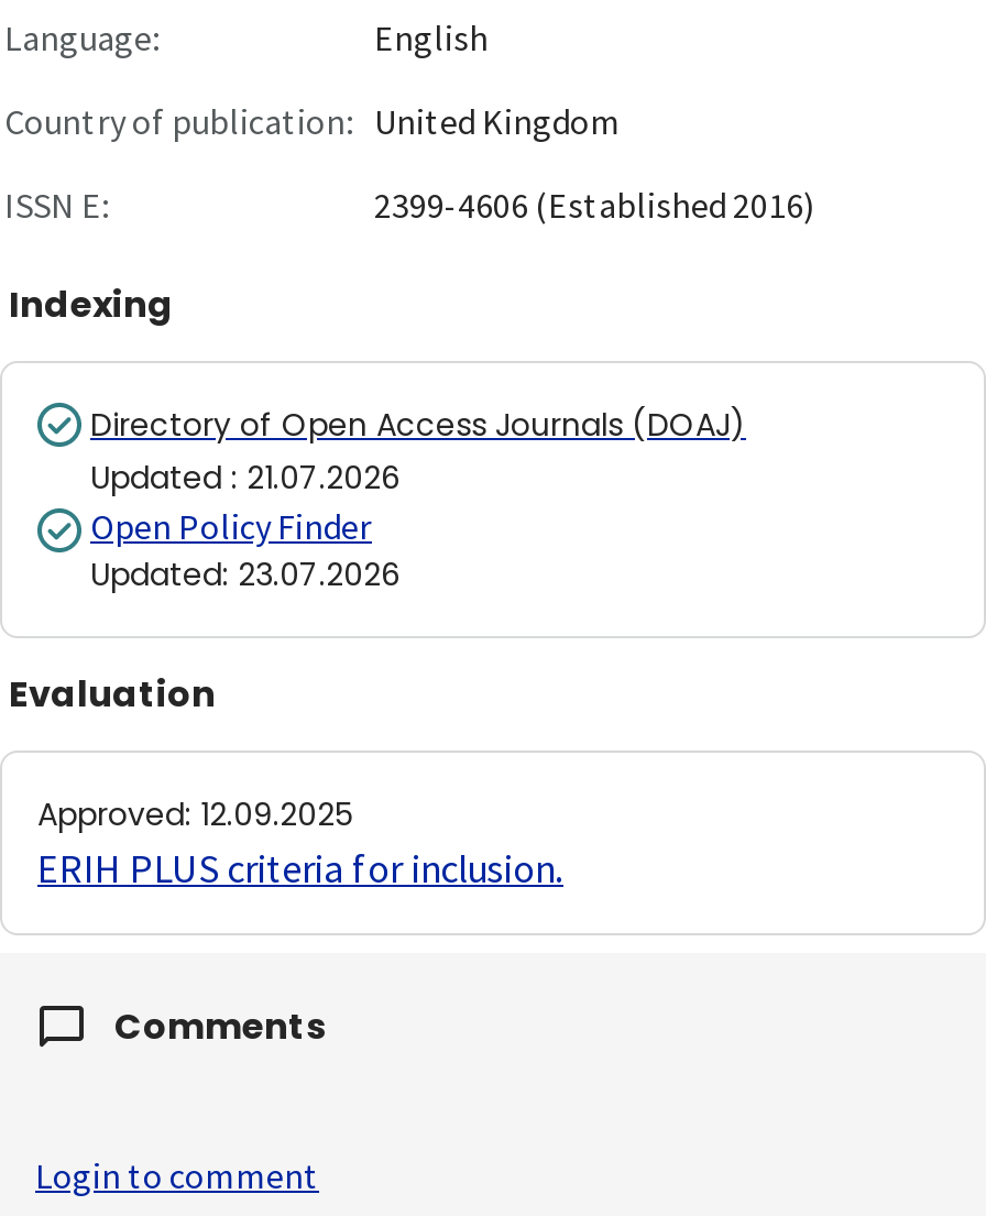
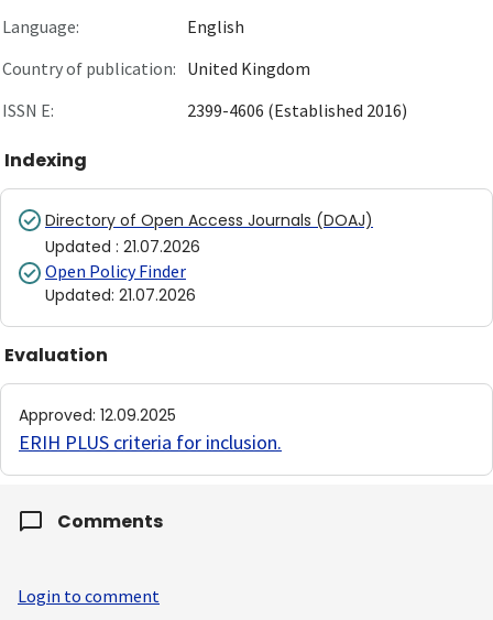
- Updated: 23.07.2026
+ Updated: 21.07.2026
